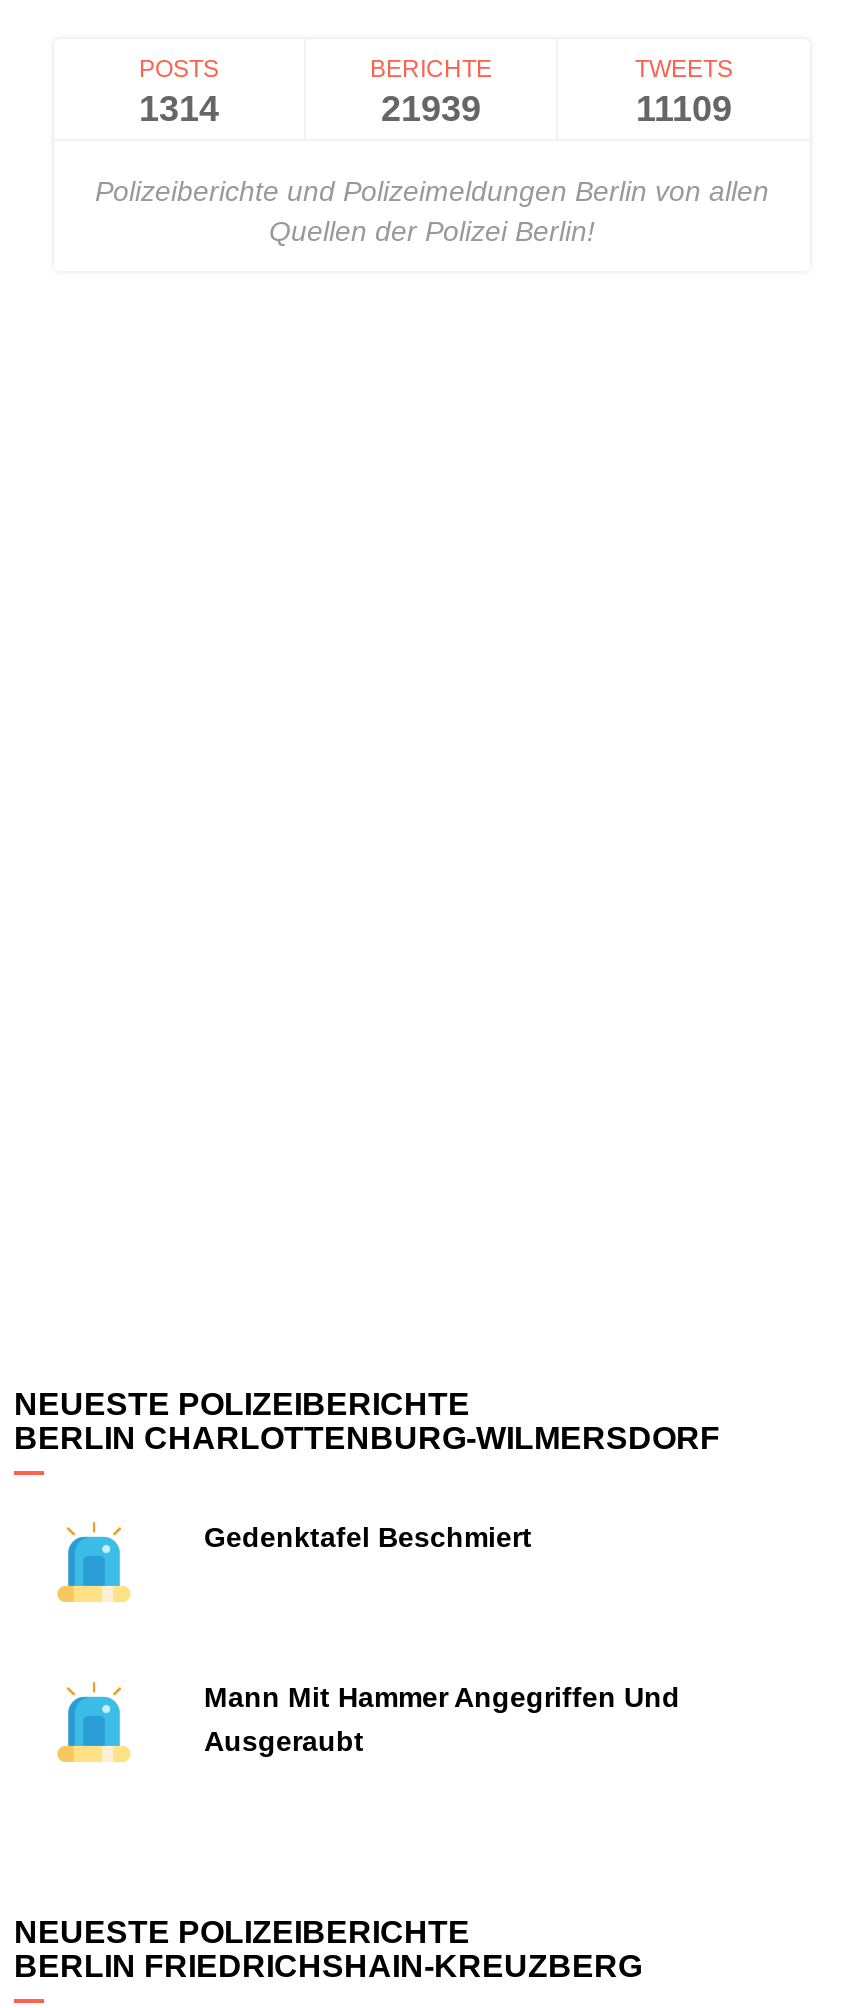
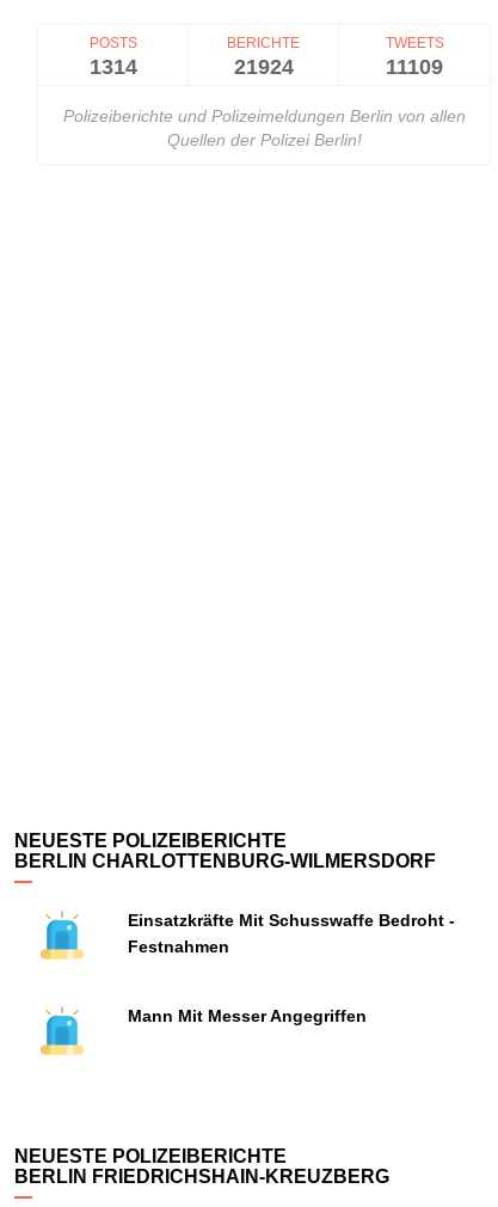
- 21939
+ 21924

- Gedenktafel Beschmiert
+ Einsatzkräfte Mit Schusswaffe Bedroht -
+ Festnahmen

- Mann Mit Hammer Angegriffen Und
- Ausgeraubt
+ Mann Mit Messer Angegriffen
